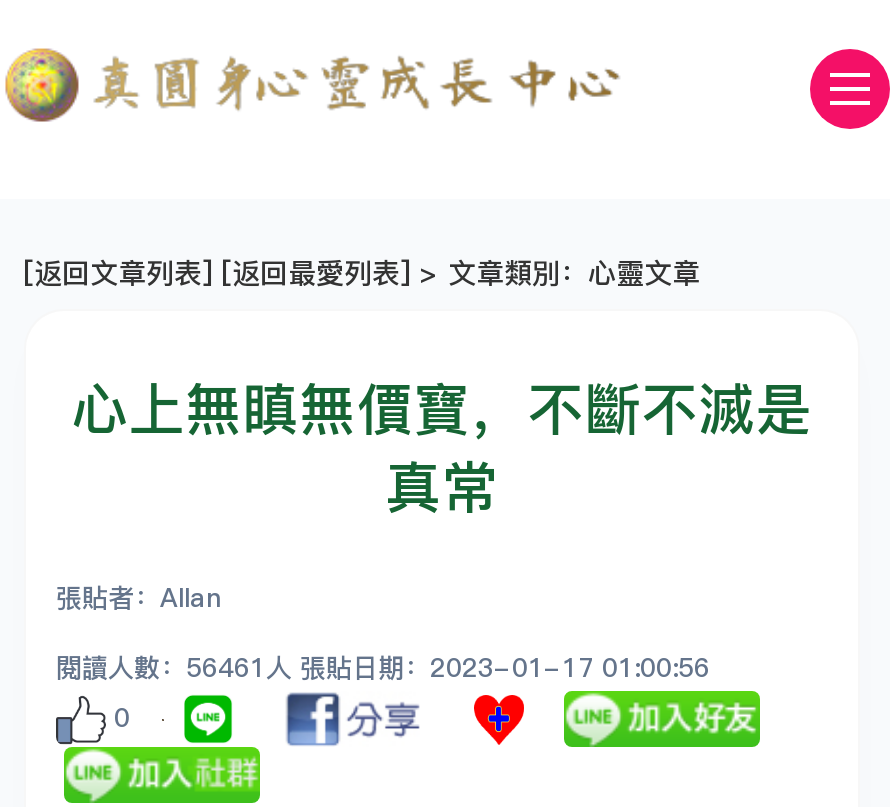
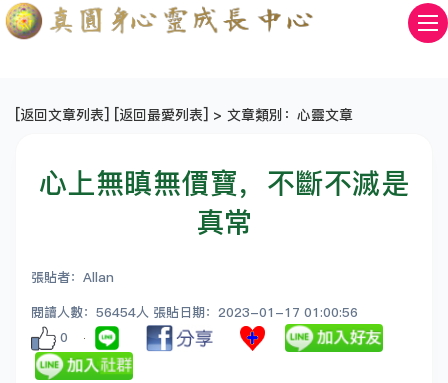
- 閱讀人數：56461人 張貼日期：2023-01-17 01:00:56
+ 閱讀人數：56454人 張貼日期：2023-01-17 01:00:56
